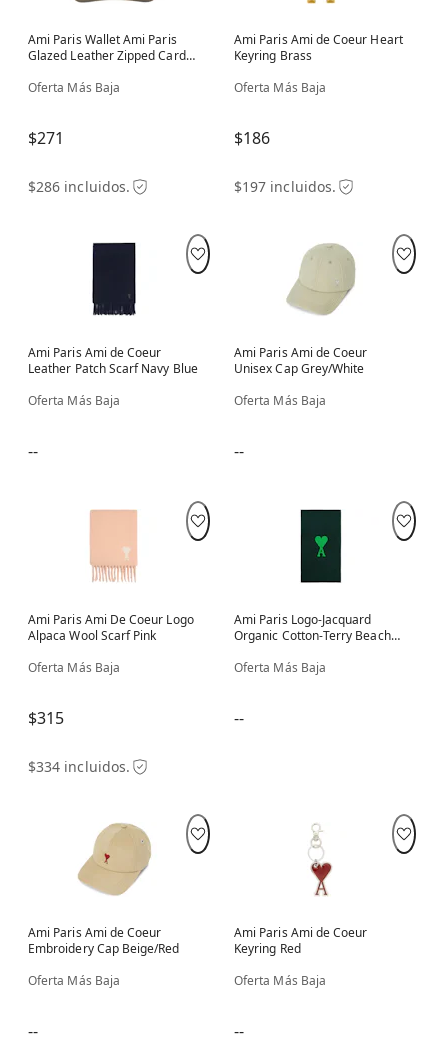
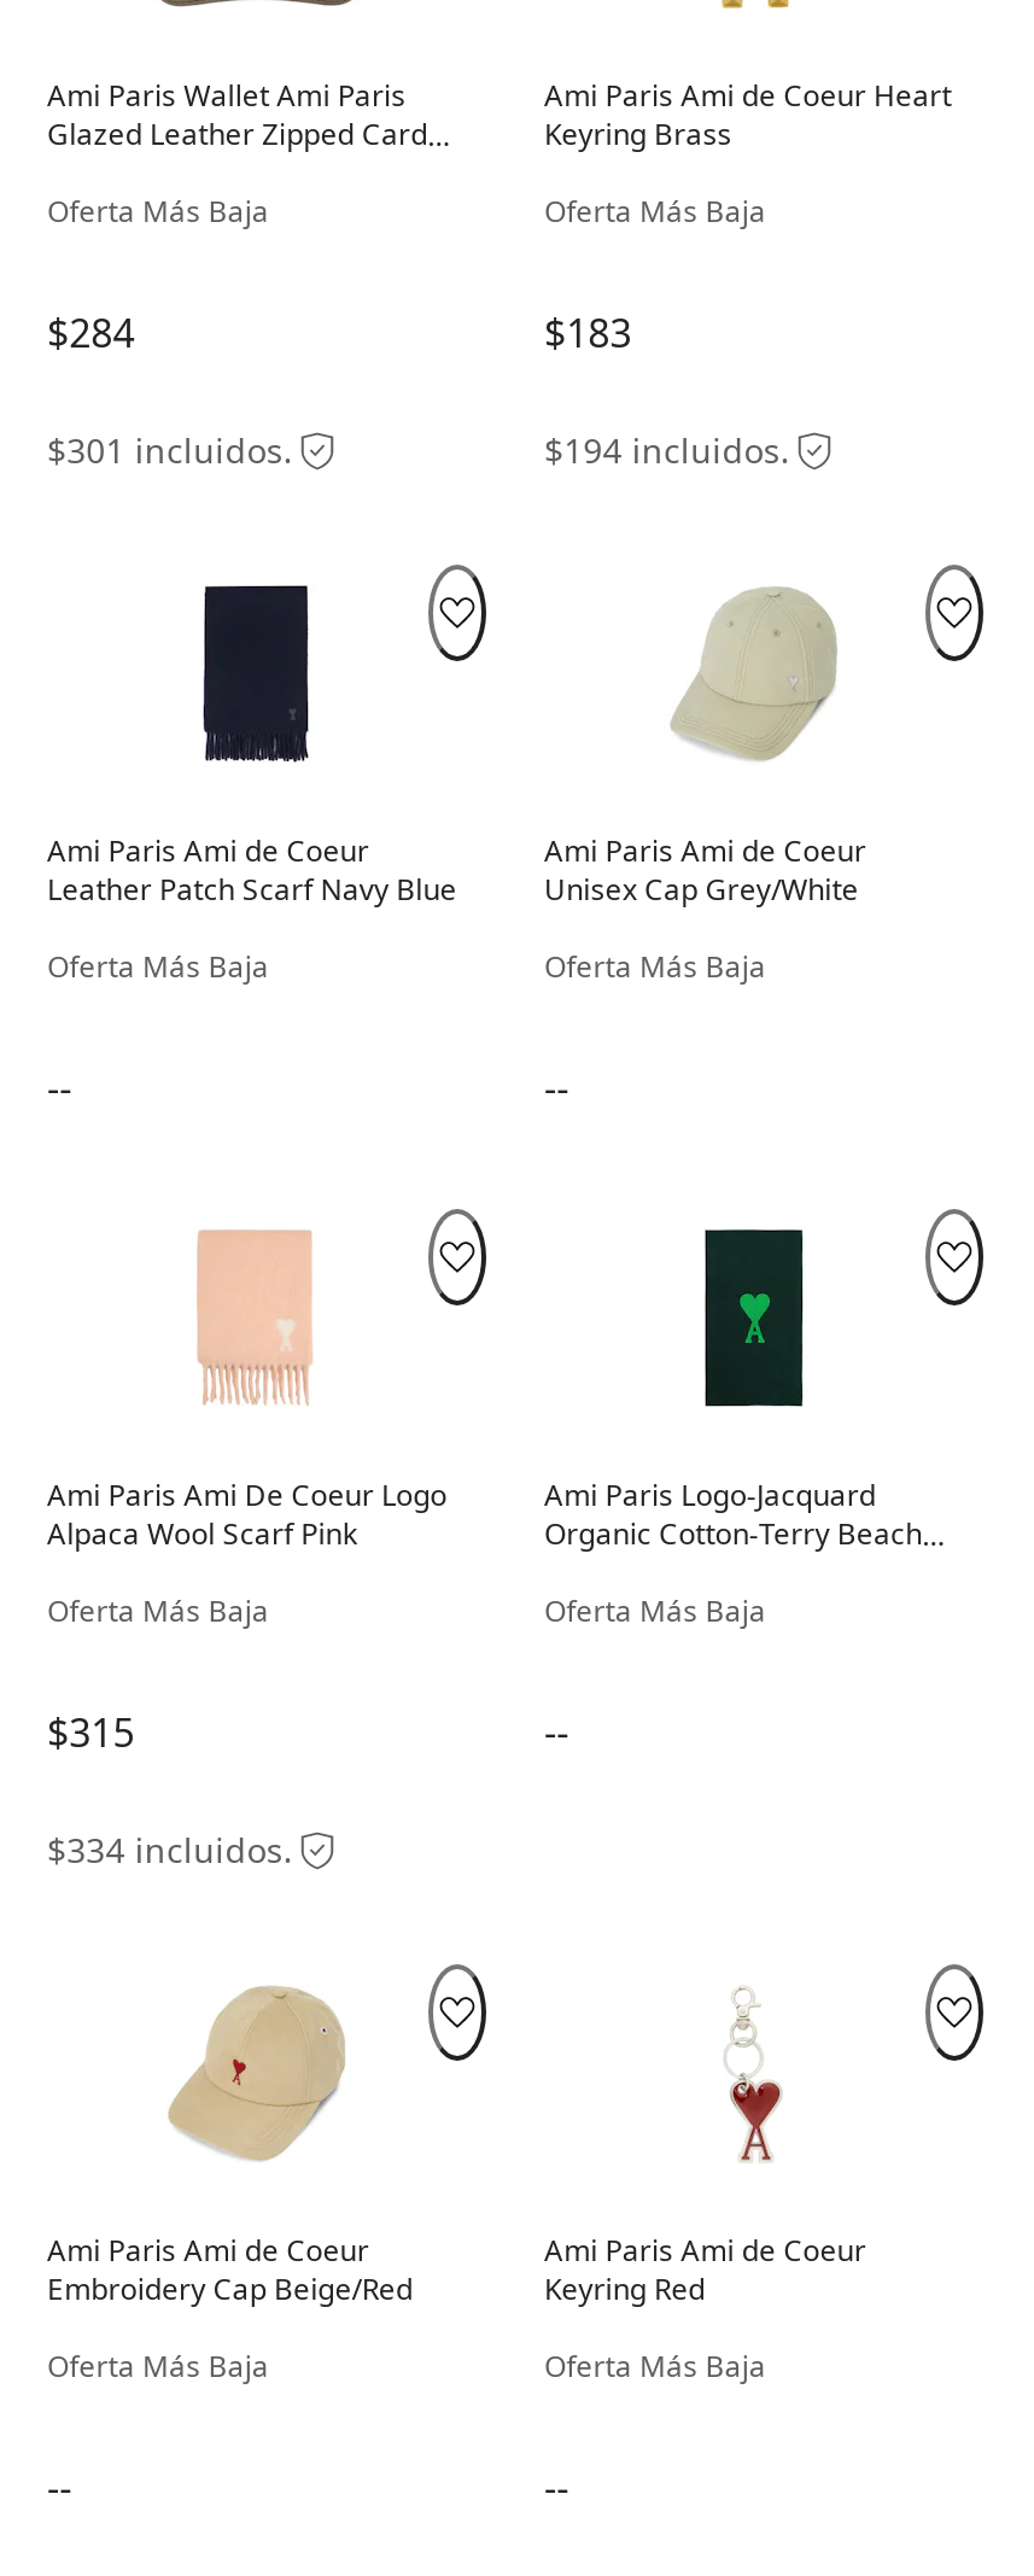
- $271
+ $284

- $186
+ $183

- $286 incluidos.
+ $301 incluidos.

- $197 incluidos.
+ $194 incluidos.
